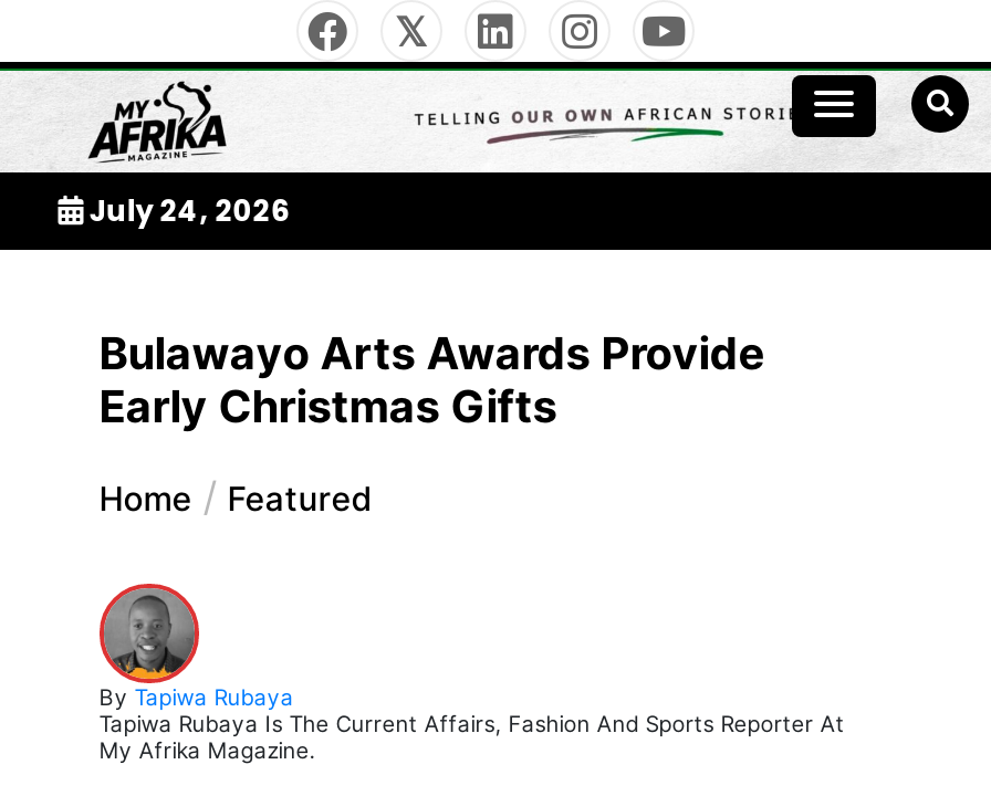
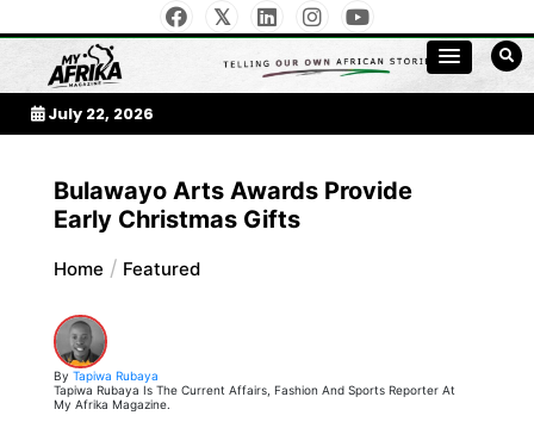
- July 24, 2026
+ July 22, 2026
